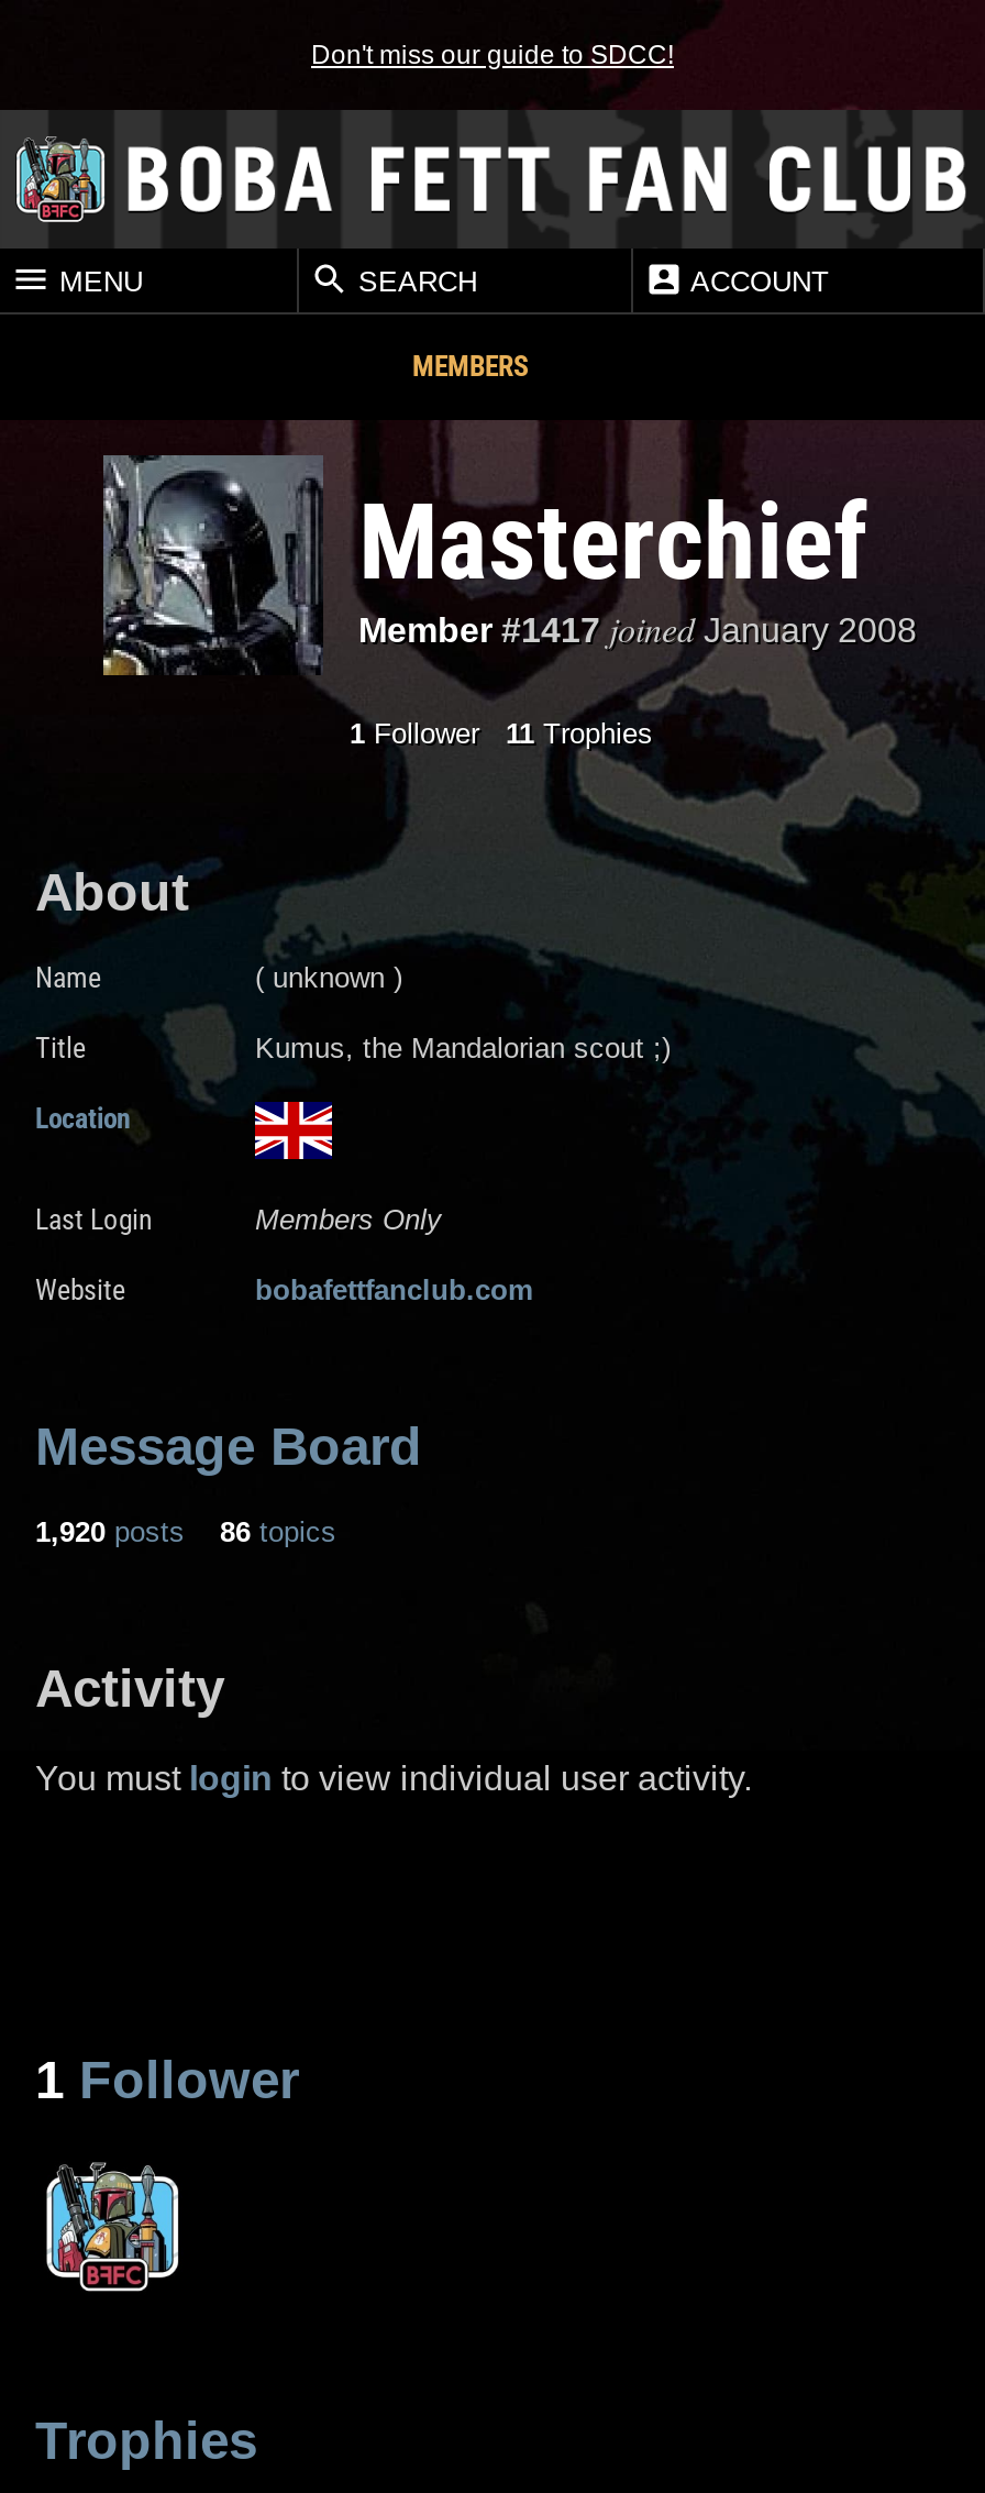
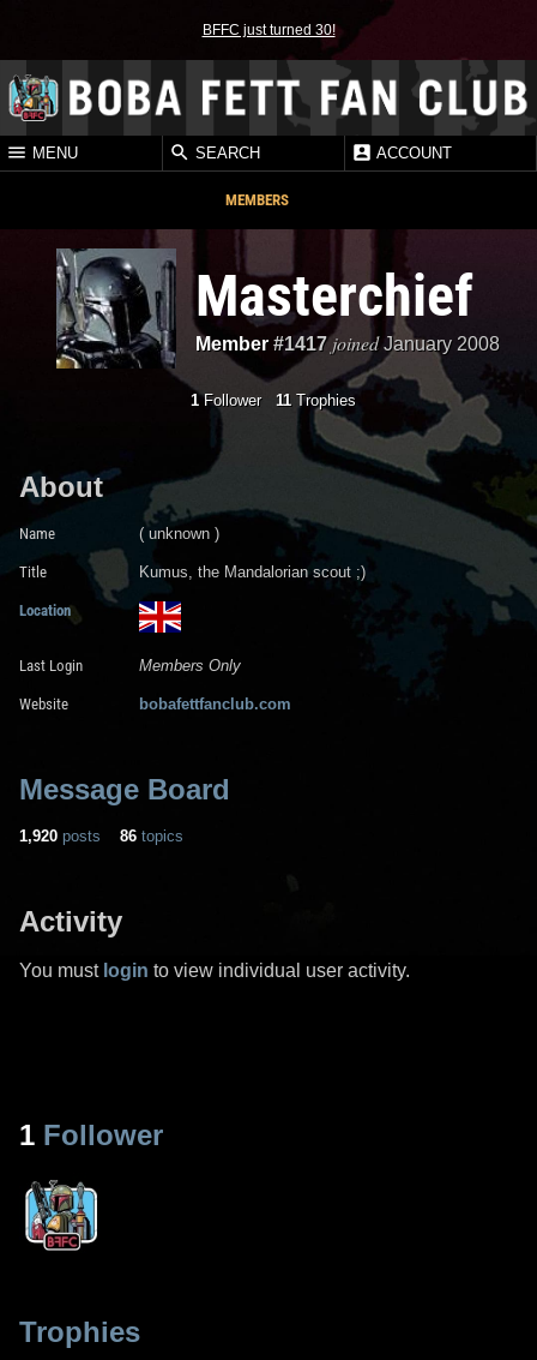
- Don't miss our guide to SDCC!
+ BFFC just turned 30!
